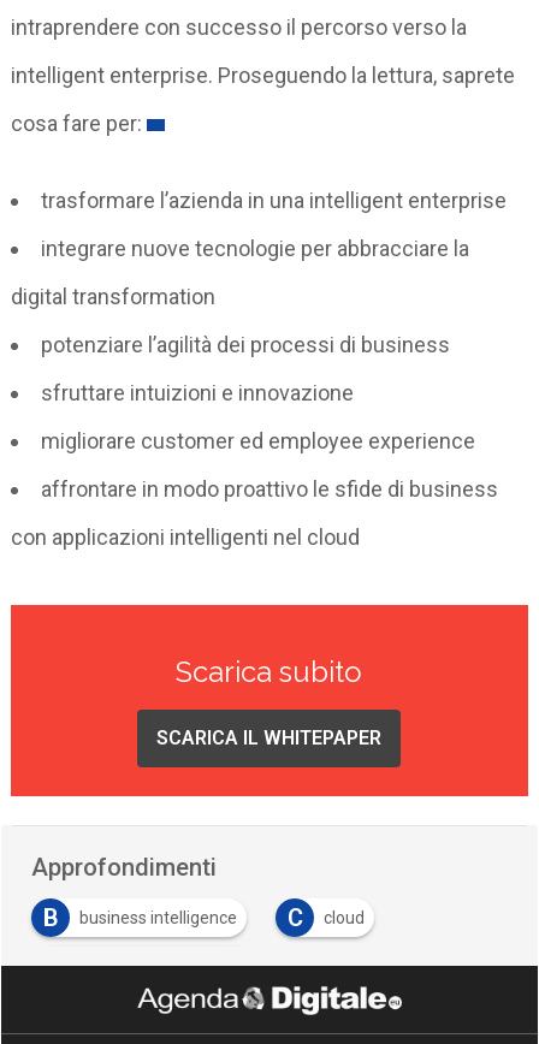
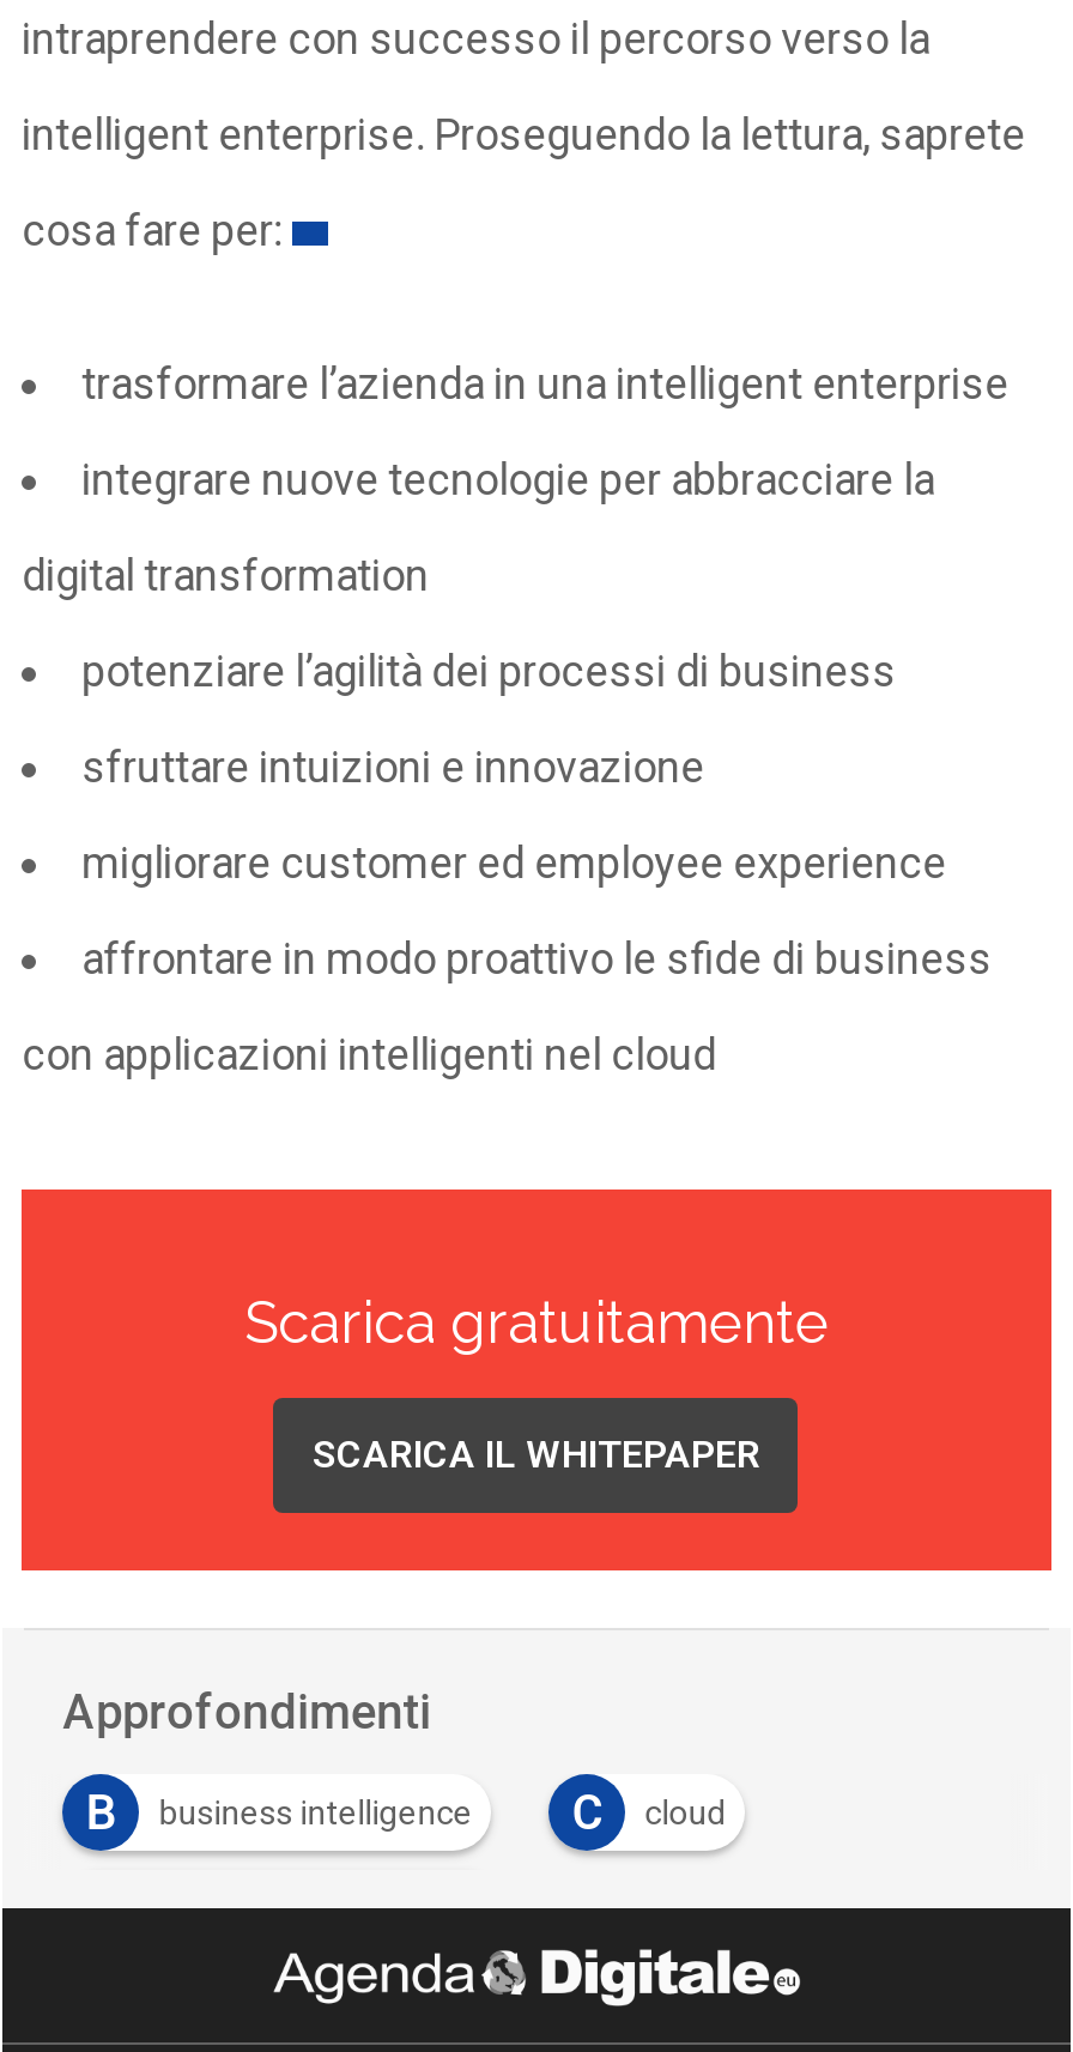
- Scarica subito
+ Scarica gratuitamente
